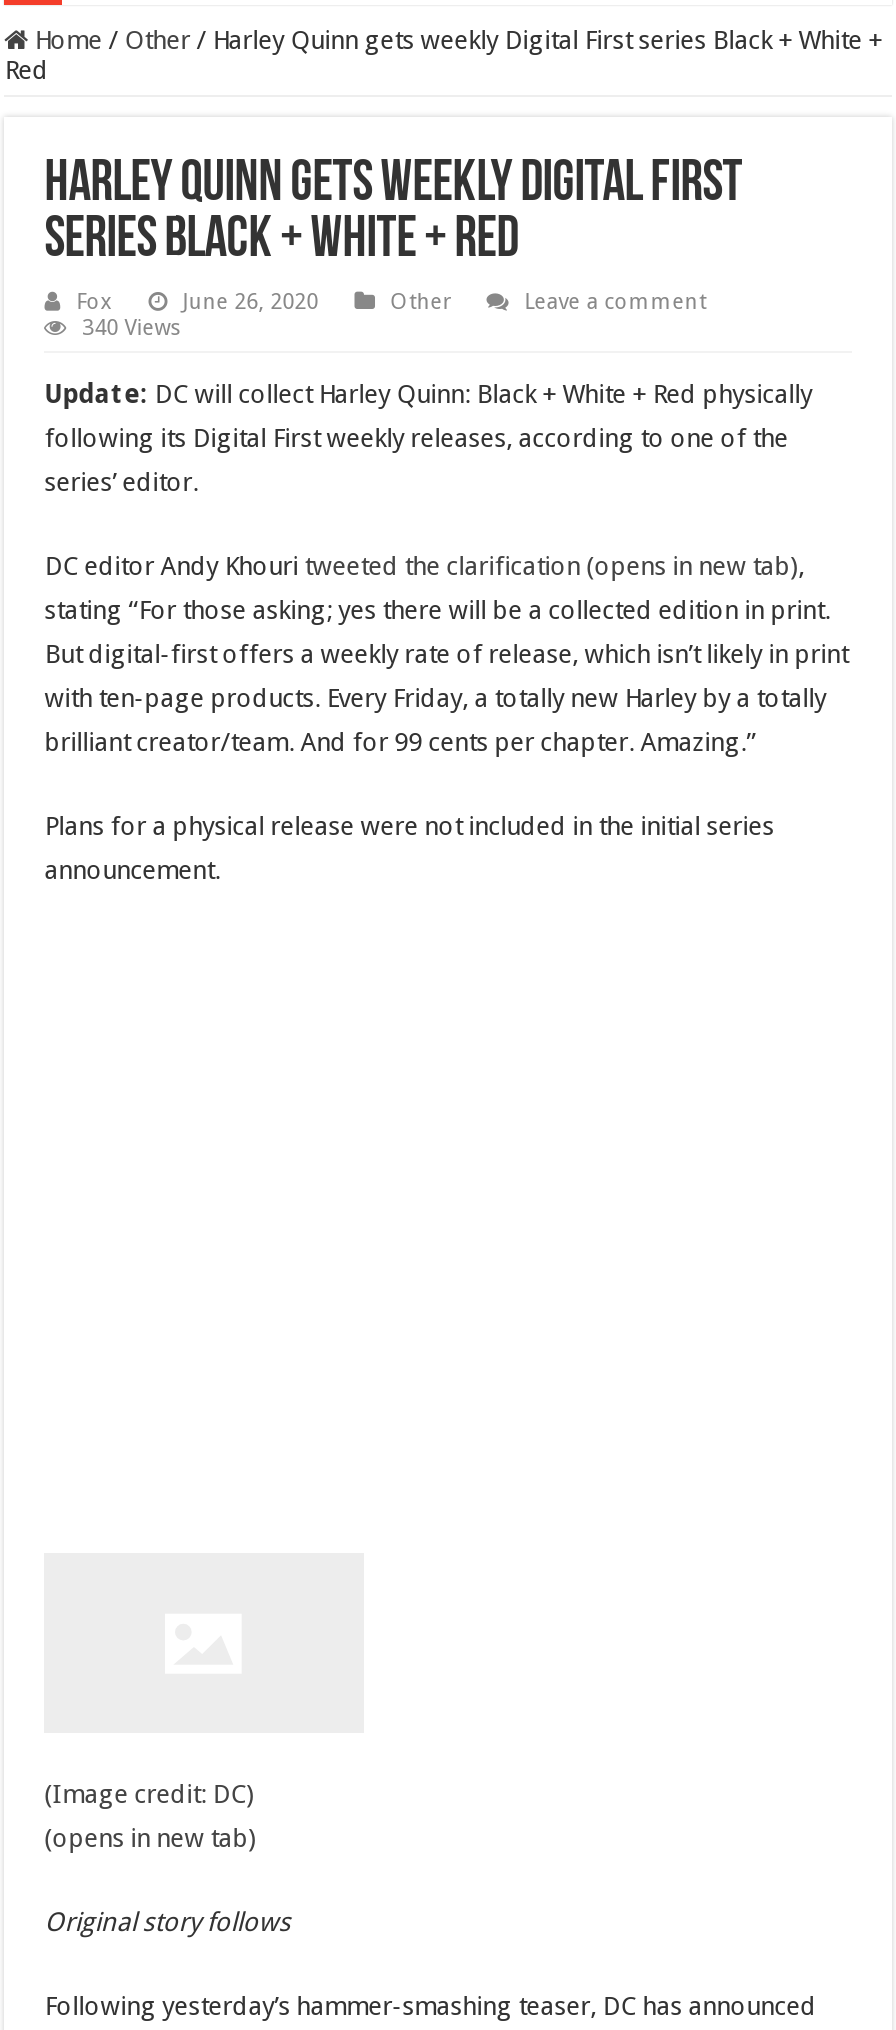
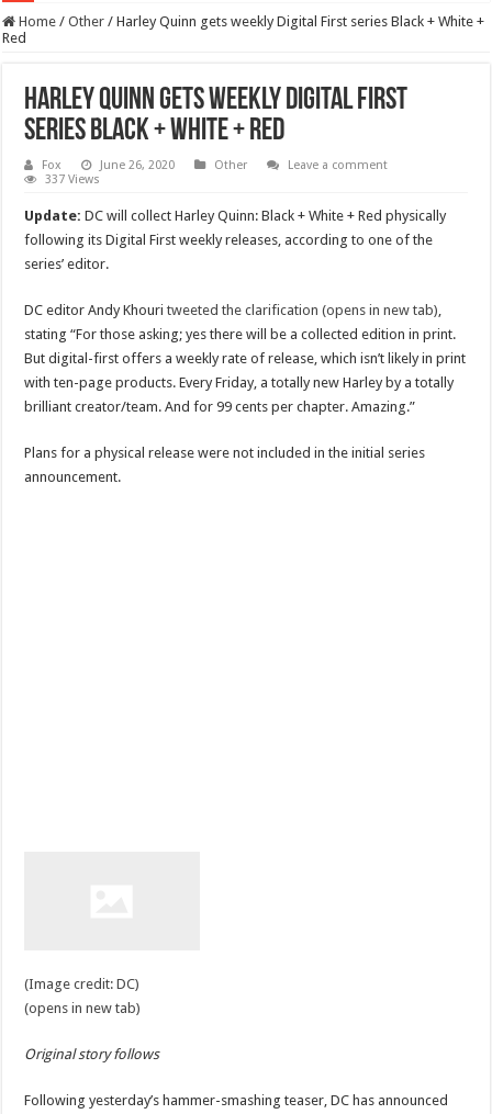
- 340 Views
+ 337 Views
